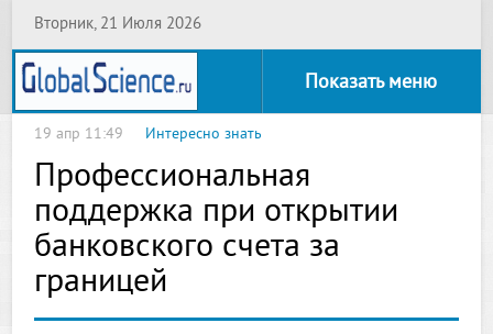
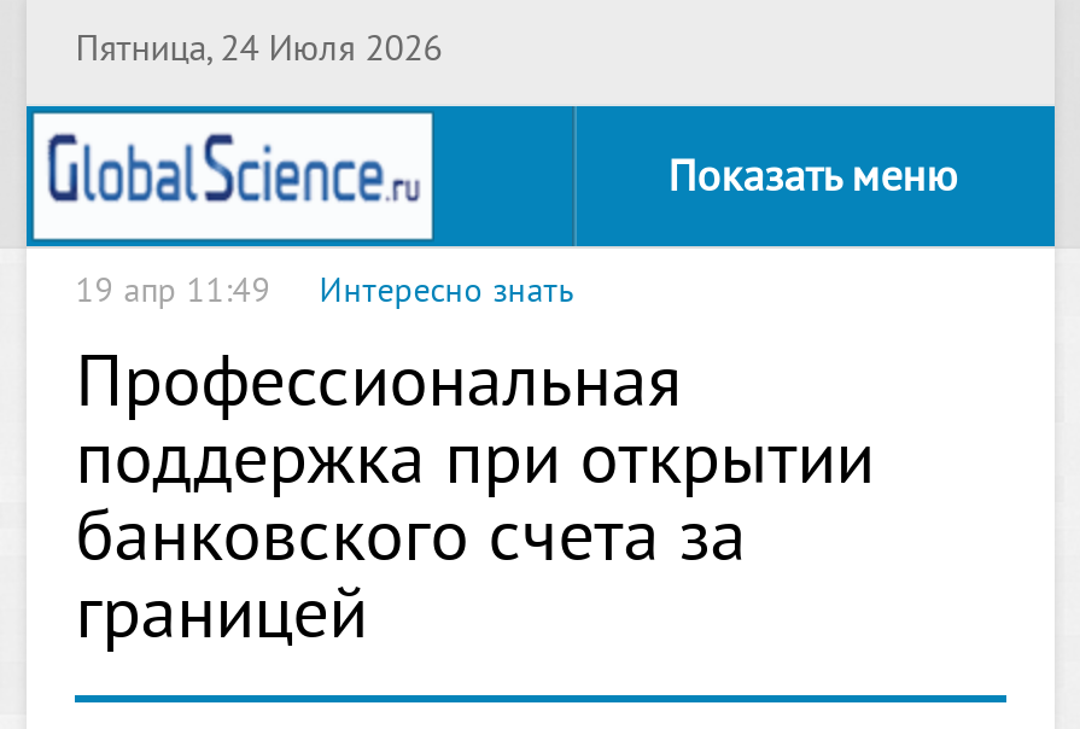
- Вторник, 21 Июля 2026
+ Пятница, 24 Июля 2026
